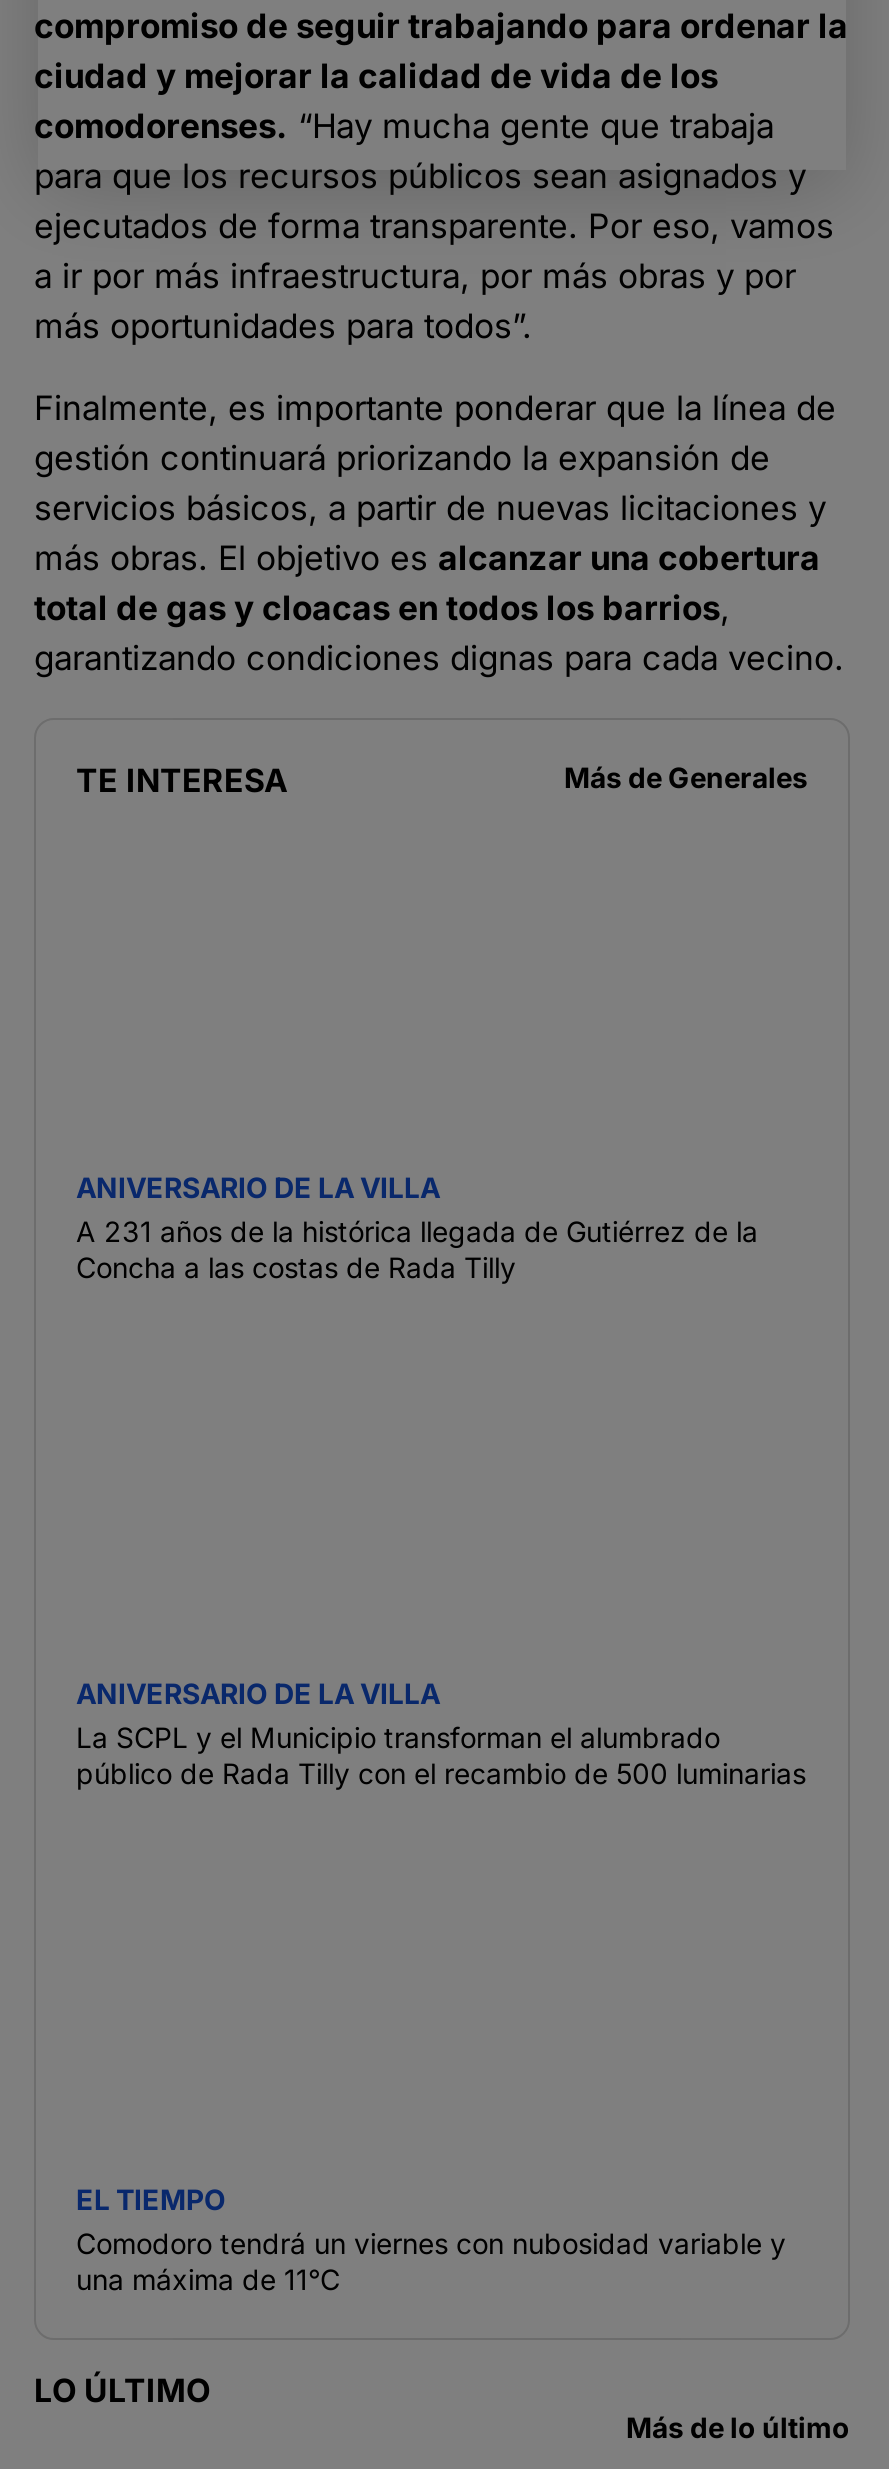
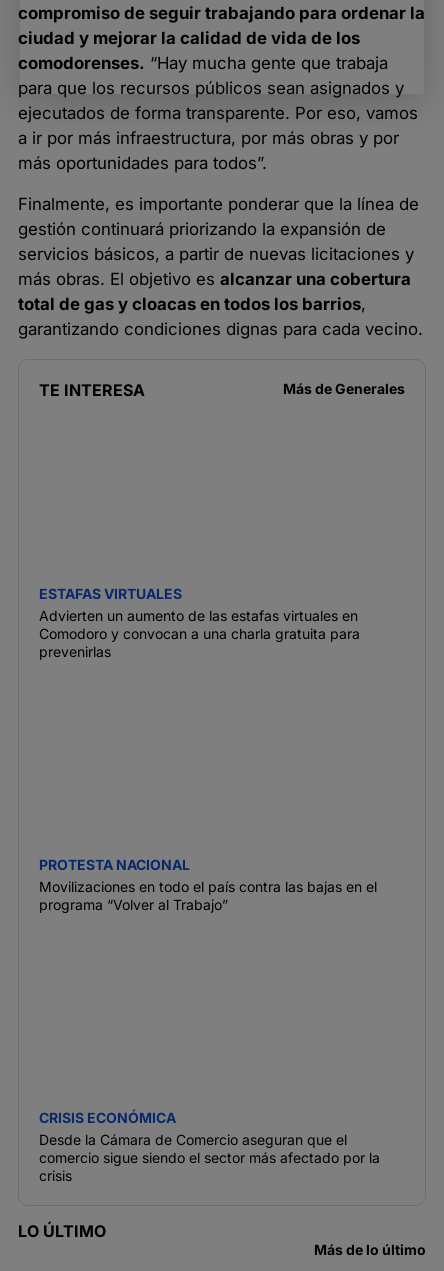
- ANIVERSARIO DE LA VILLA
- A 231 años de la histórica llegada de Gutiérrez de la
- Concha a las costas de Rada Tilly
+ ESTAFAS VIRTUALES
+ Advierten un aumento de las estafas virtuales en
+ Comodoro y convocan a una charla gratuita para
+ prevenirlas

- ANIVERSARIO DE LA VILLA
- La SCPL y el Municipio transforman el alumbrado
- público de Rada Tilly con el recambio de 500 luminarias
+ PROTESTA NACIONAL
+ Movilizaciones en todo el país contra las bajas en el
+ programa “Volver al Trabajo”

- EL TIEMPO
- Comodoro tendrá un viernes con nubosidad variable y
- una máxima de 11°C
+ CRISIS ECONÓMICA
+ Desde la Cámara de Comercio aseguran que el
+ comercio sigue siendo el sector más afectado por la
+ crisis
